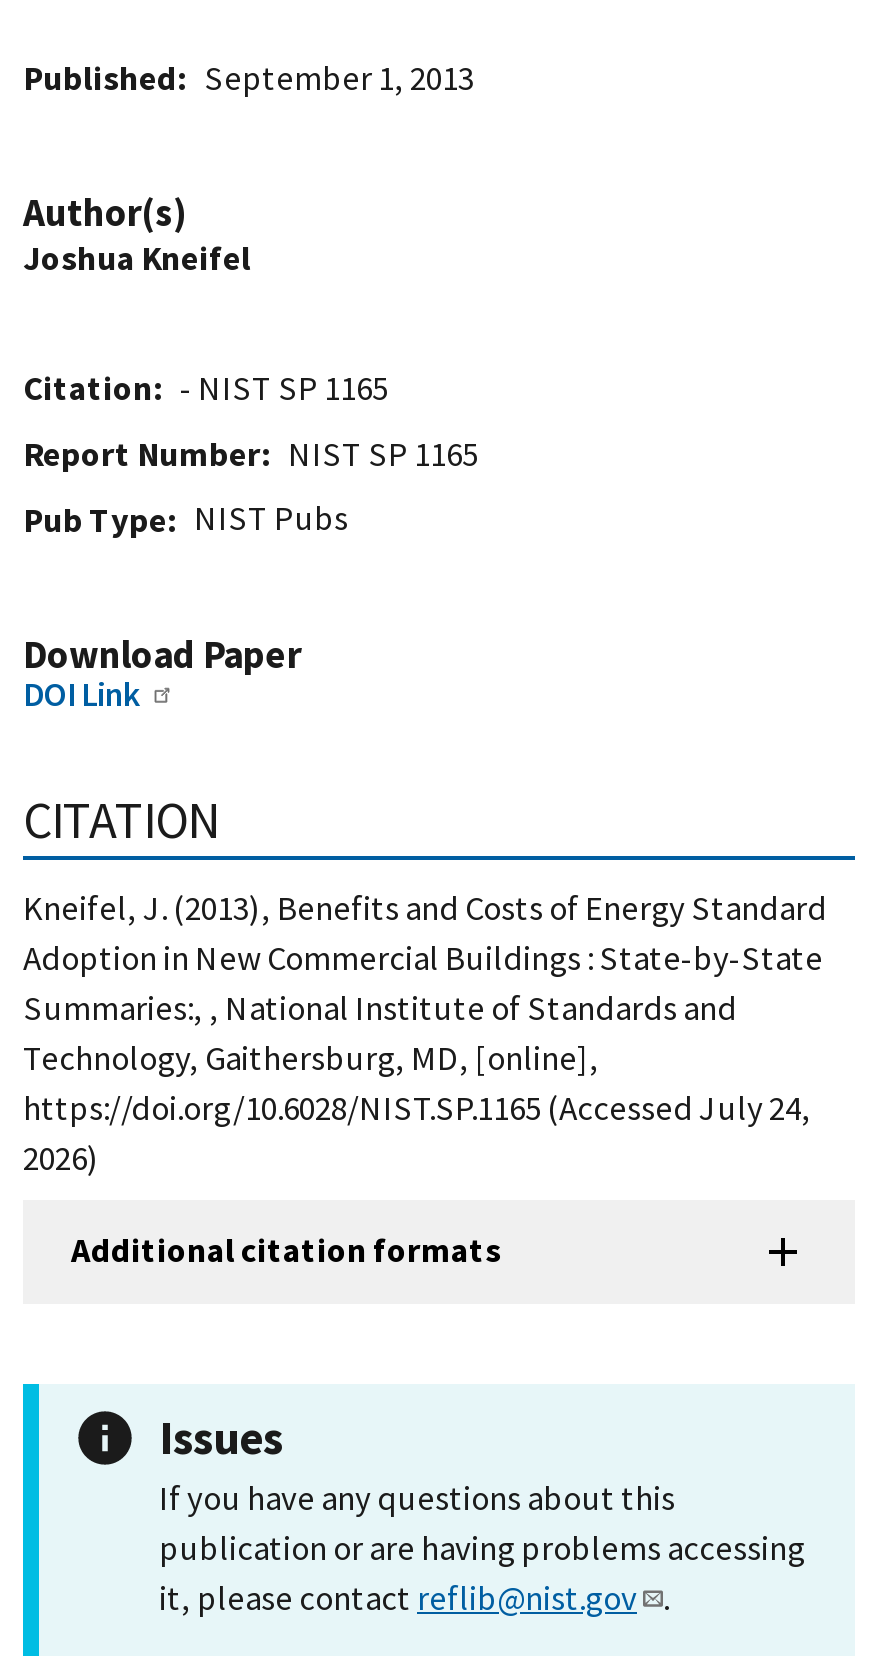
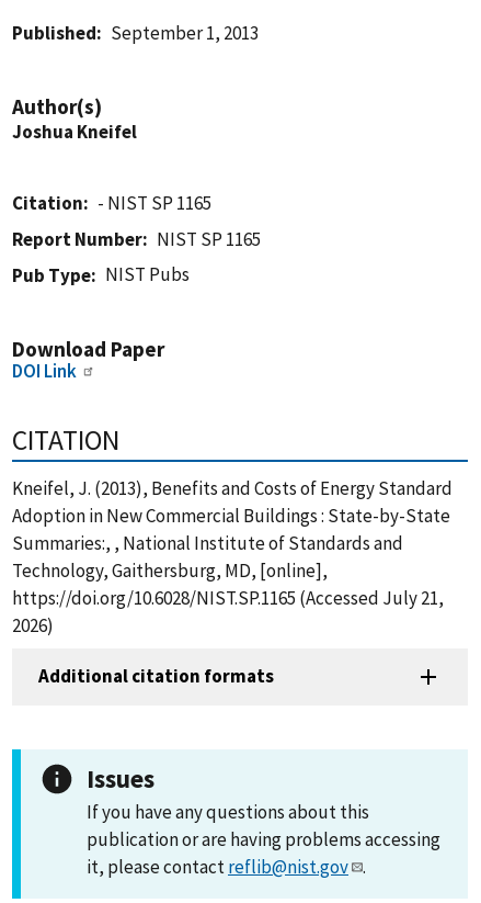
- https://doi.org/10.6028/NIST.SP.1165 (Accessed July 24,
+ https://doi.org/10.6028/NIST.SP.1165 (Accessed July 21,
